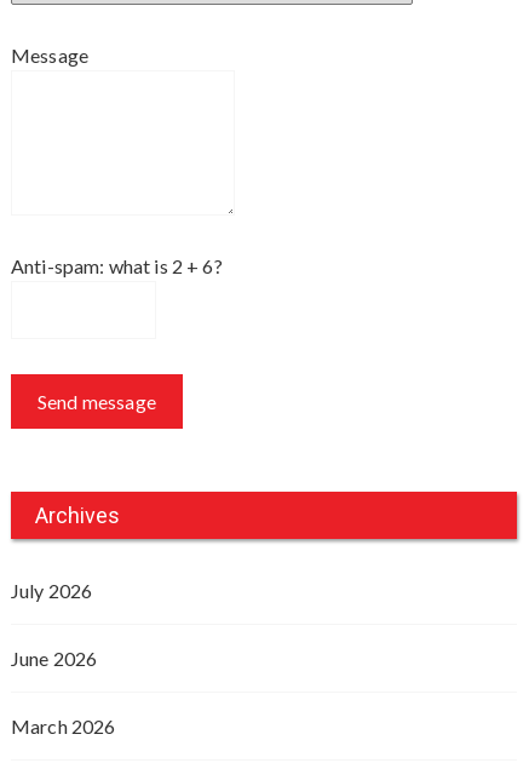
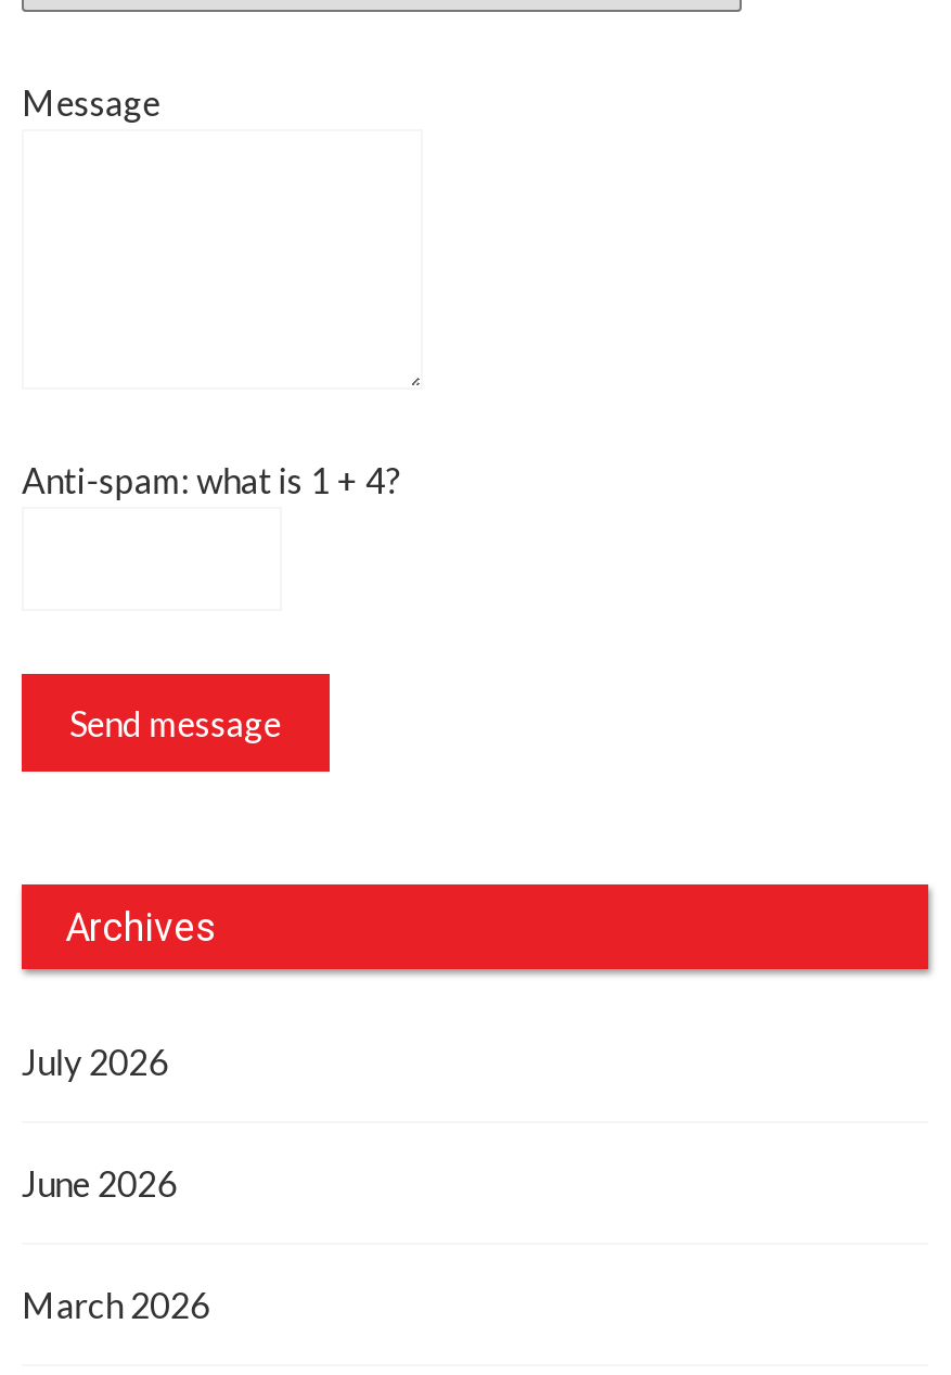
- Anti-spam: what is 2 + 6?
+ Anti-spam: what is 1 + 4?
